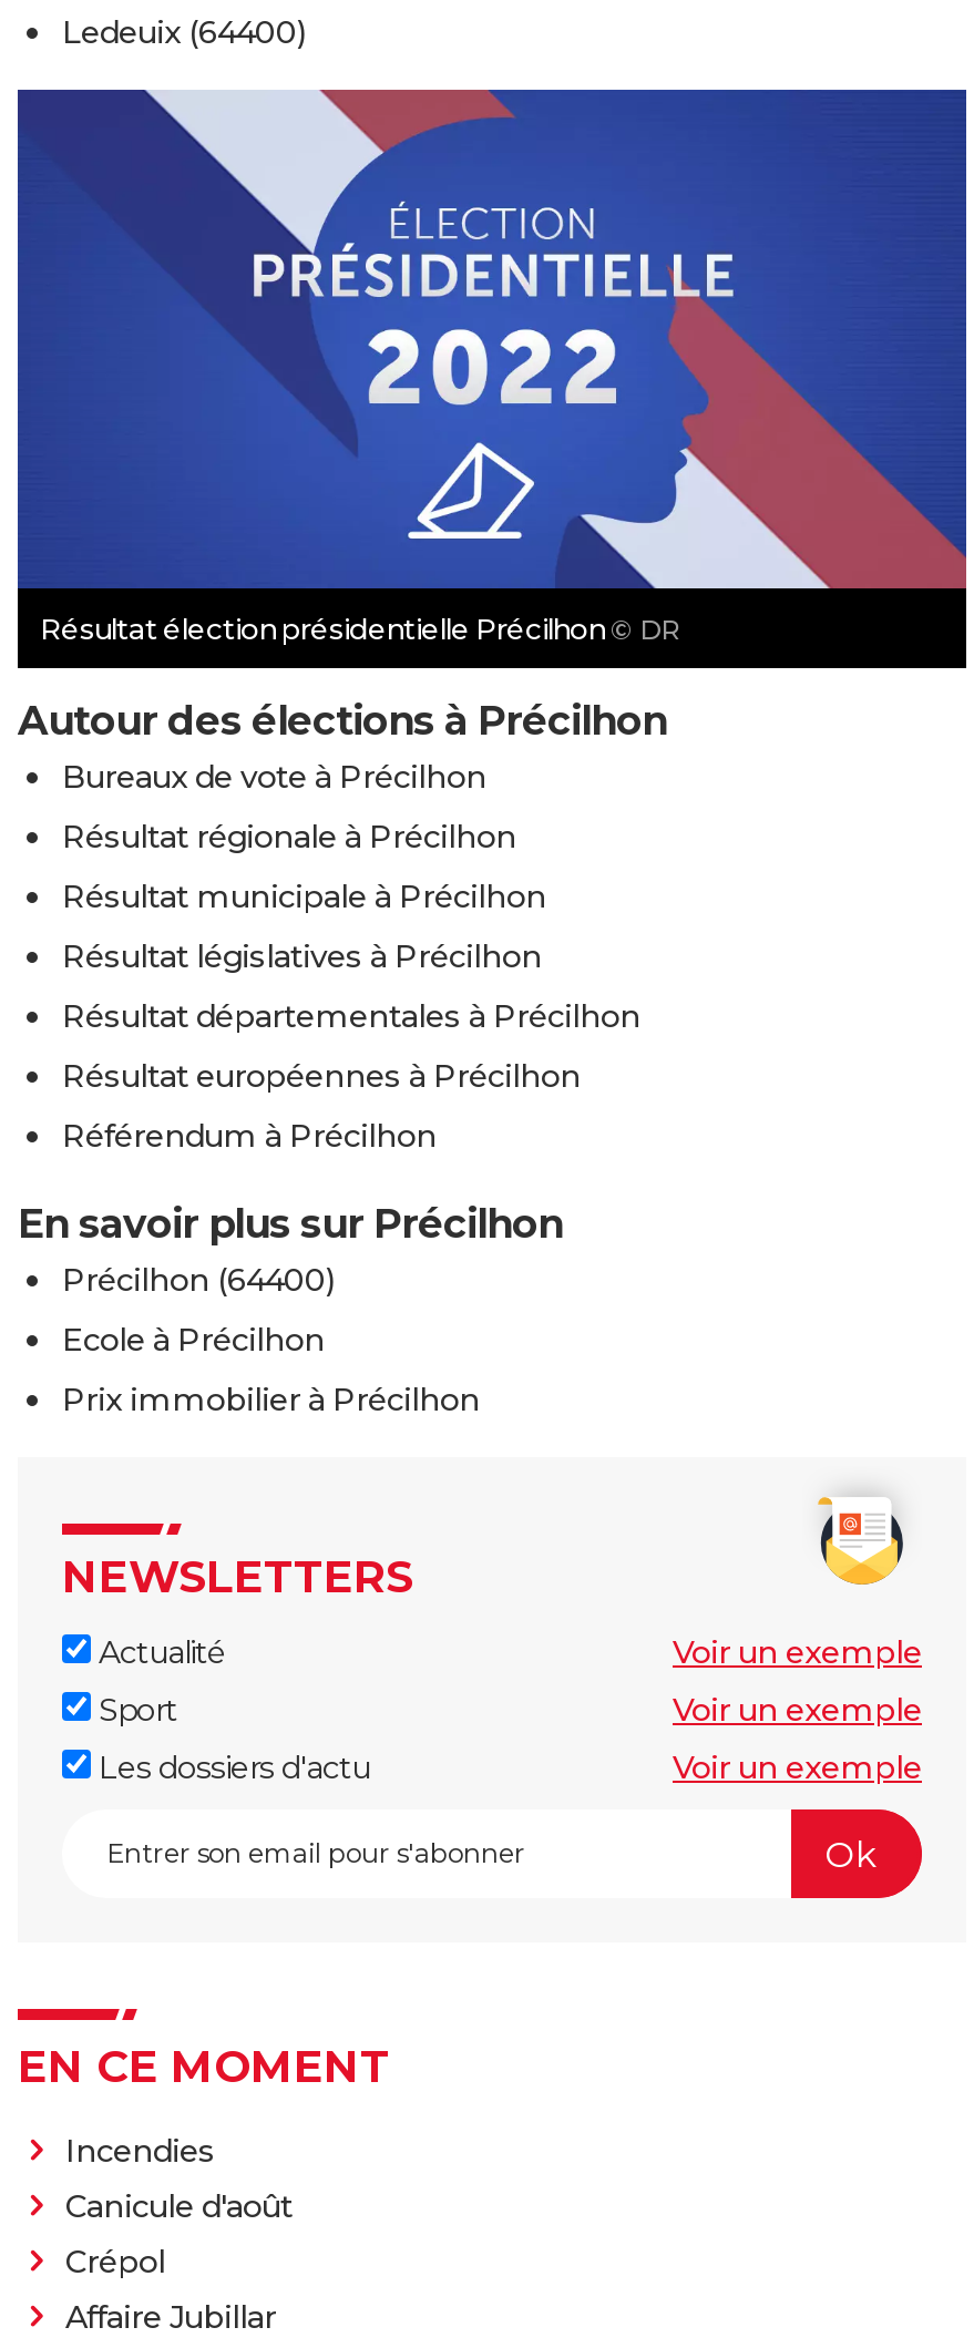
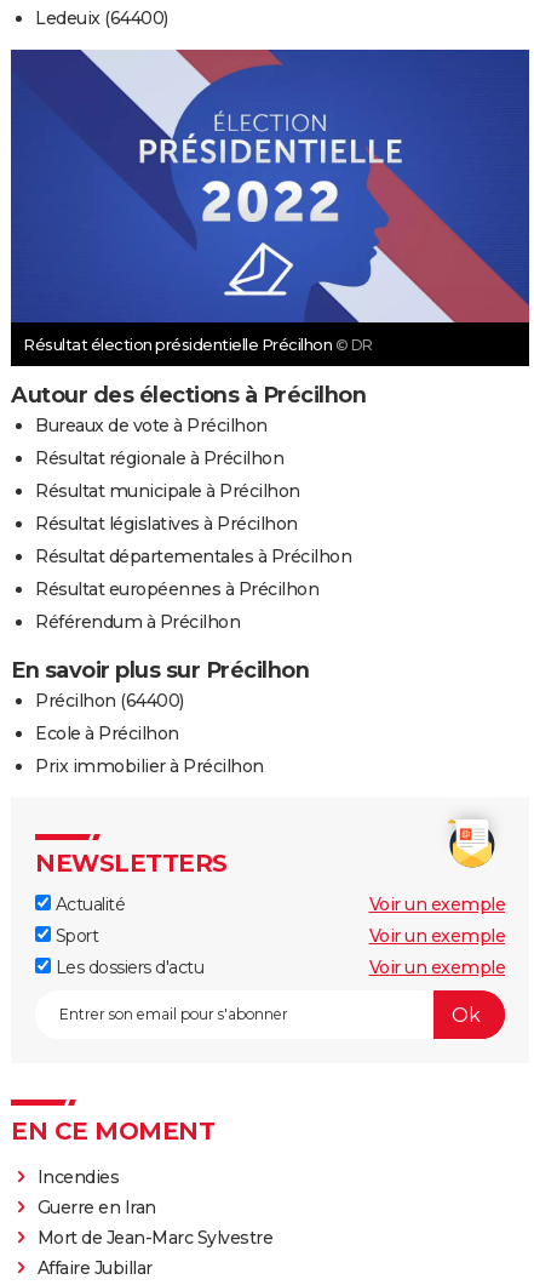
- Canicule d'août
- Crépol
+ Guerre en Iran
+ Mort de Jean-Marc Sylvestre
